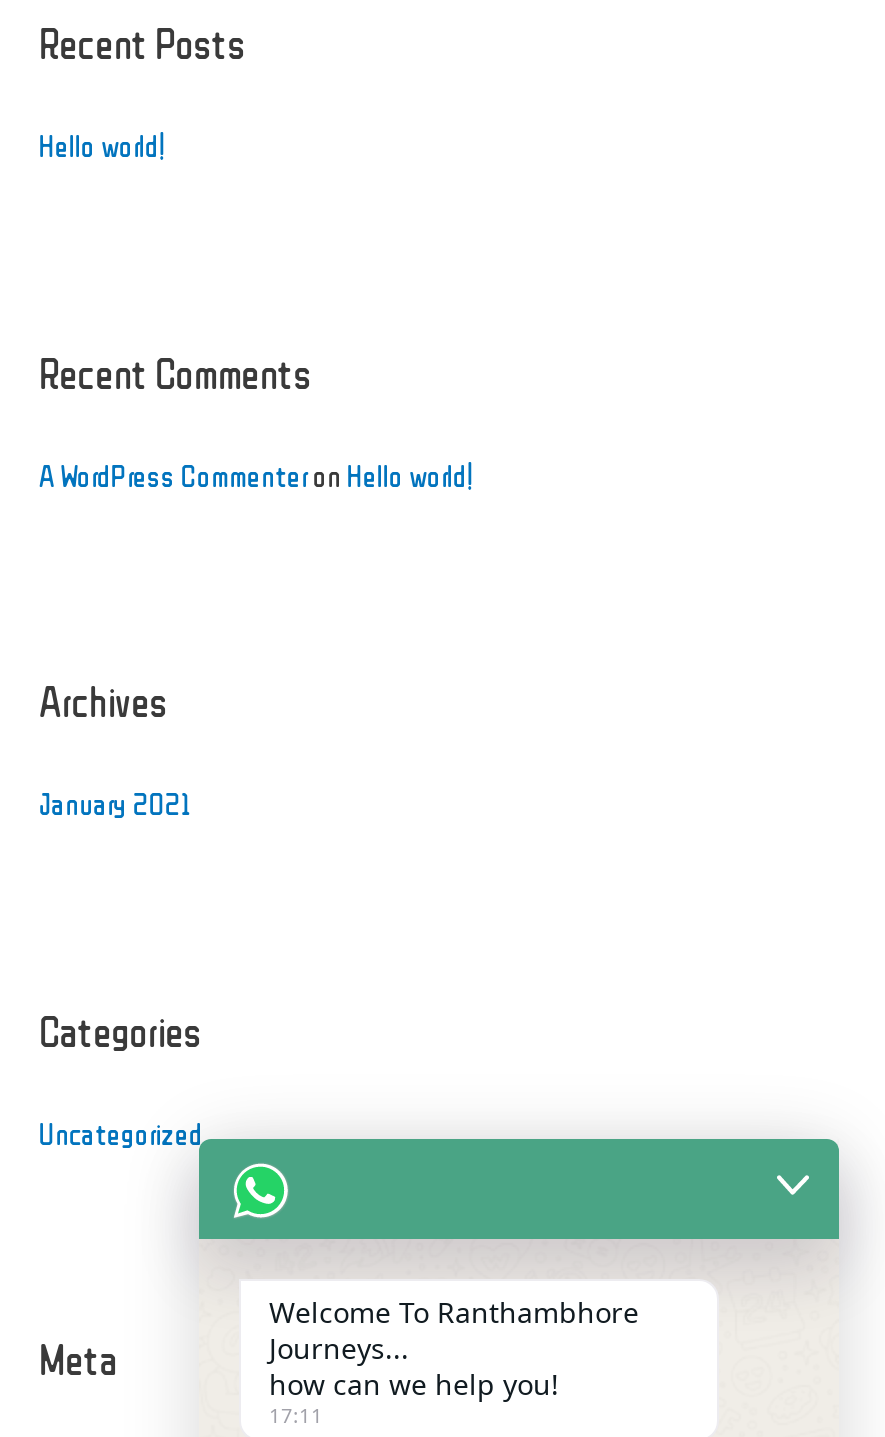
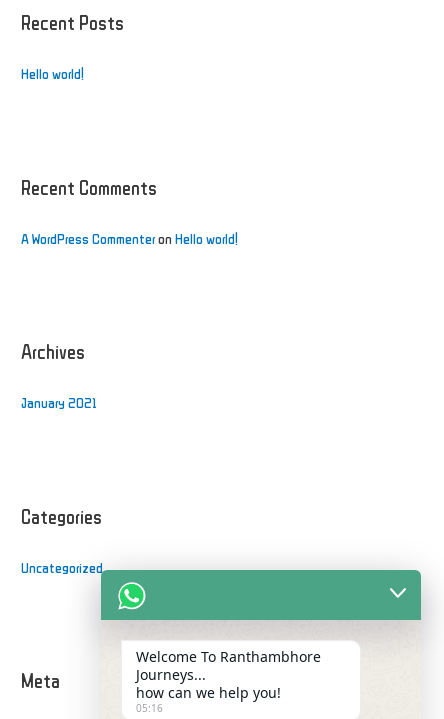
- 17:11
+ 05:16
